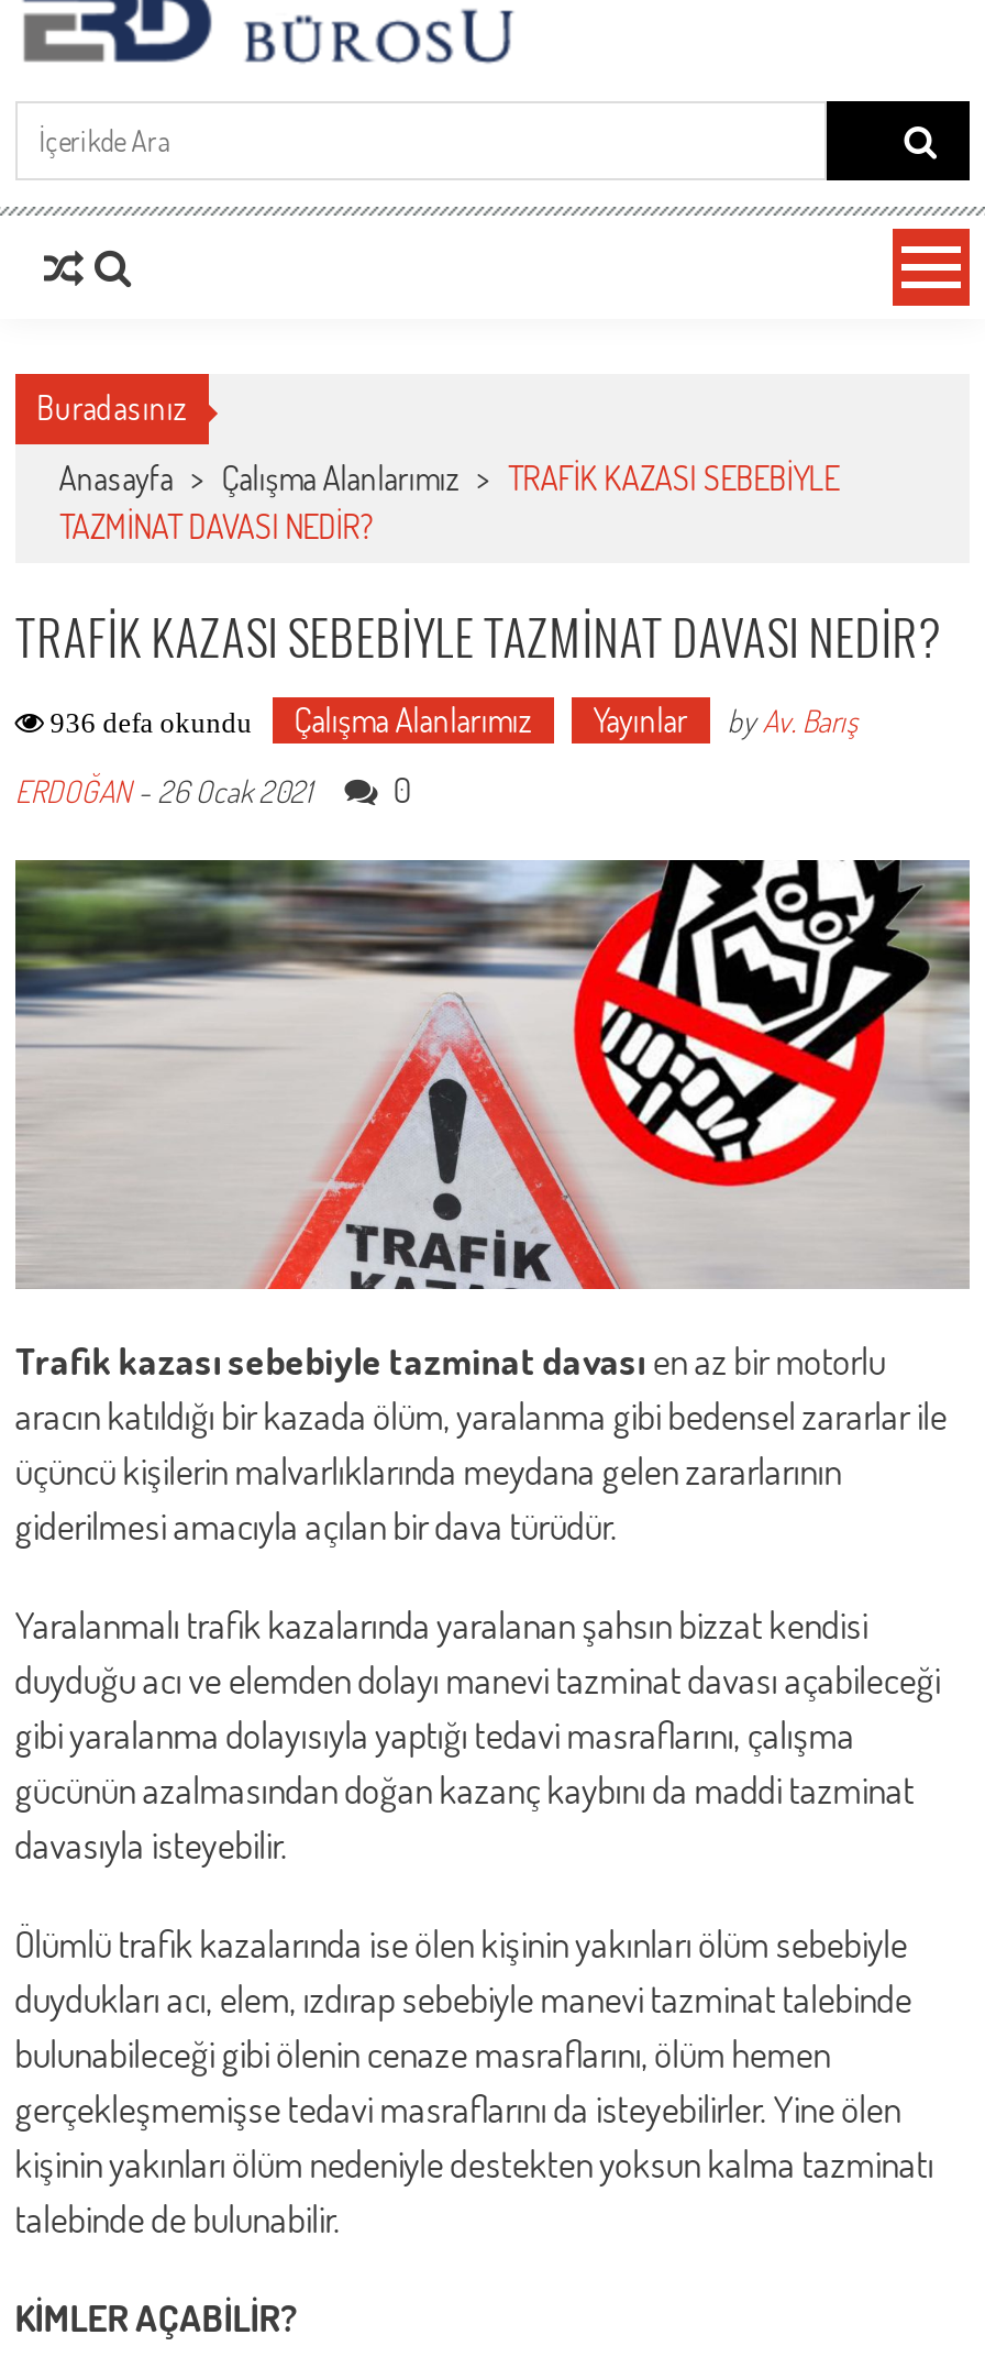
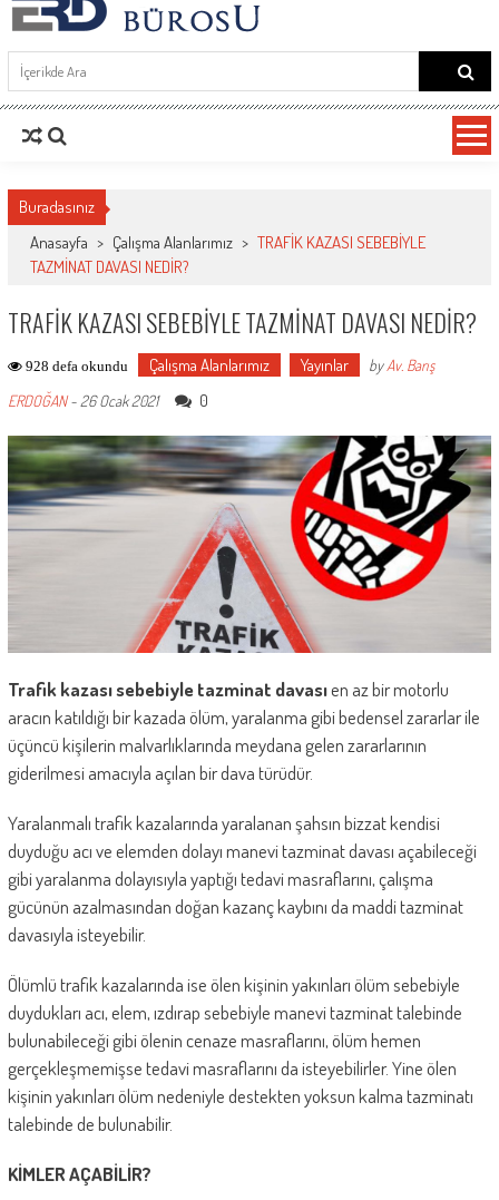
- 936 defa okundu Çalışma Alanlarımız Yayınlar byAv. Barış
+ 928 defa okundu Çalışma Alanlarımız Yayınlar byAv. Barış
